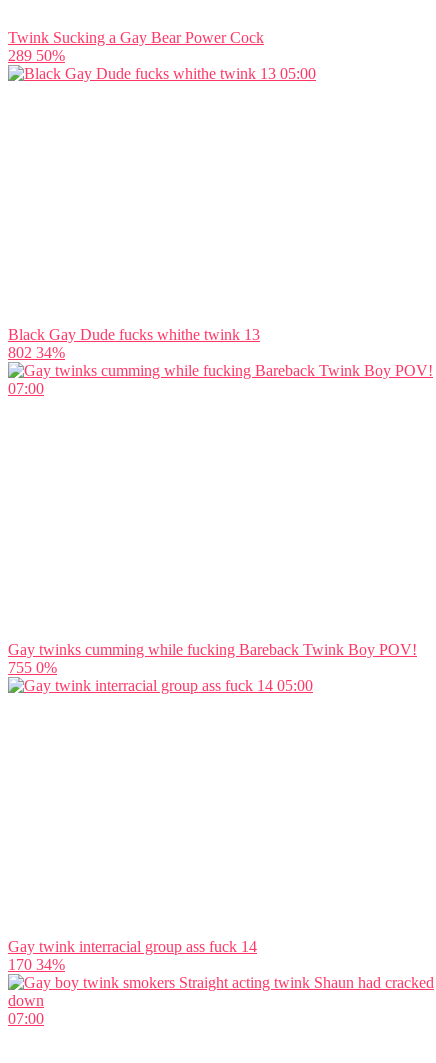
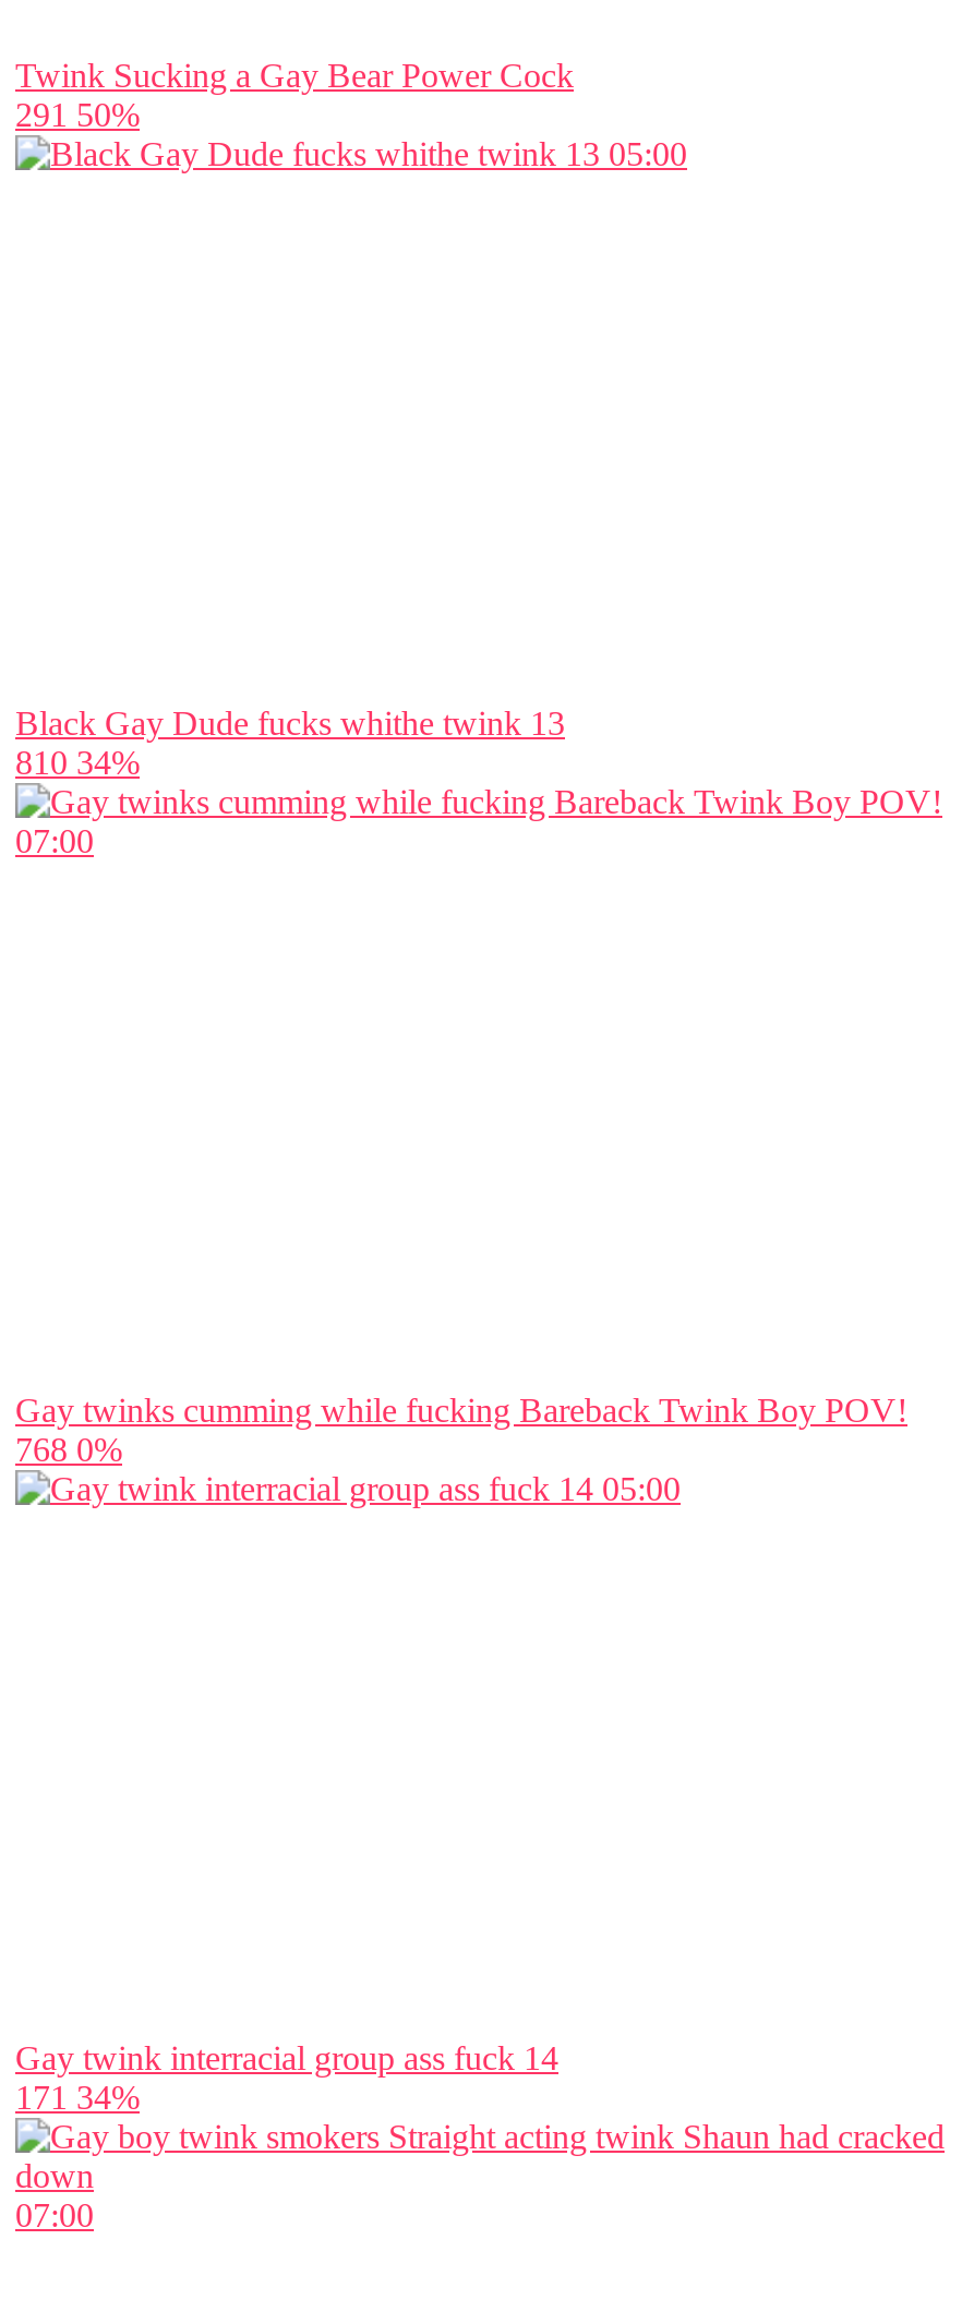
- 289 50%
+ 291 50%

- 802 34%
+ 810 34%

- 755 0%
+ 768 0%

- 170 34%
+ 171 34%
